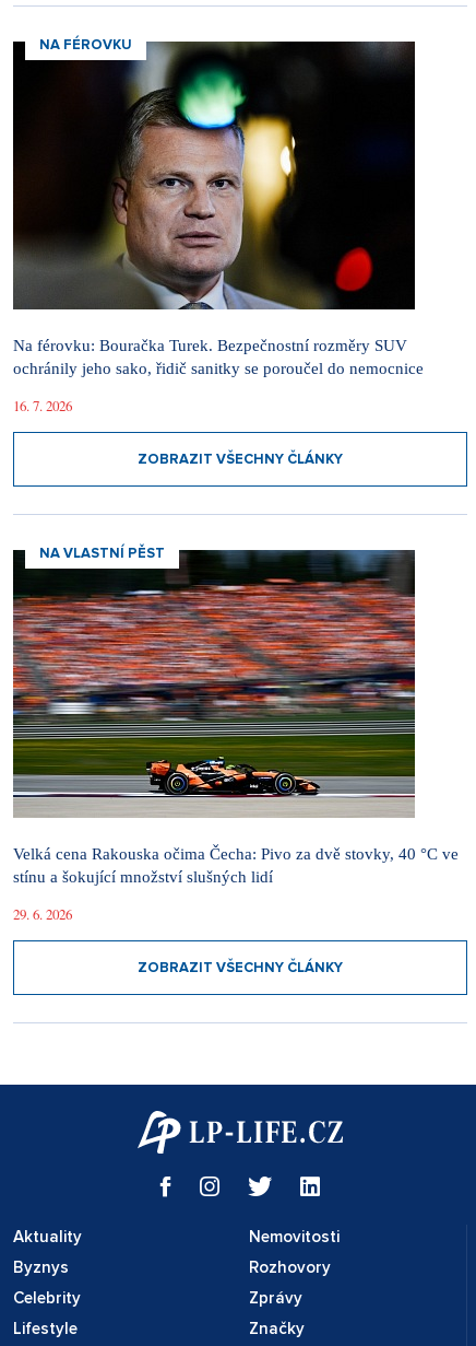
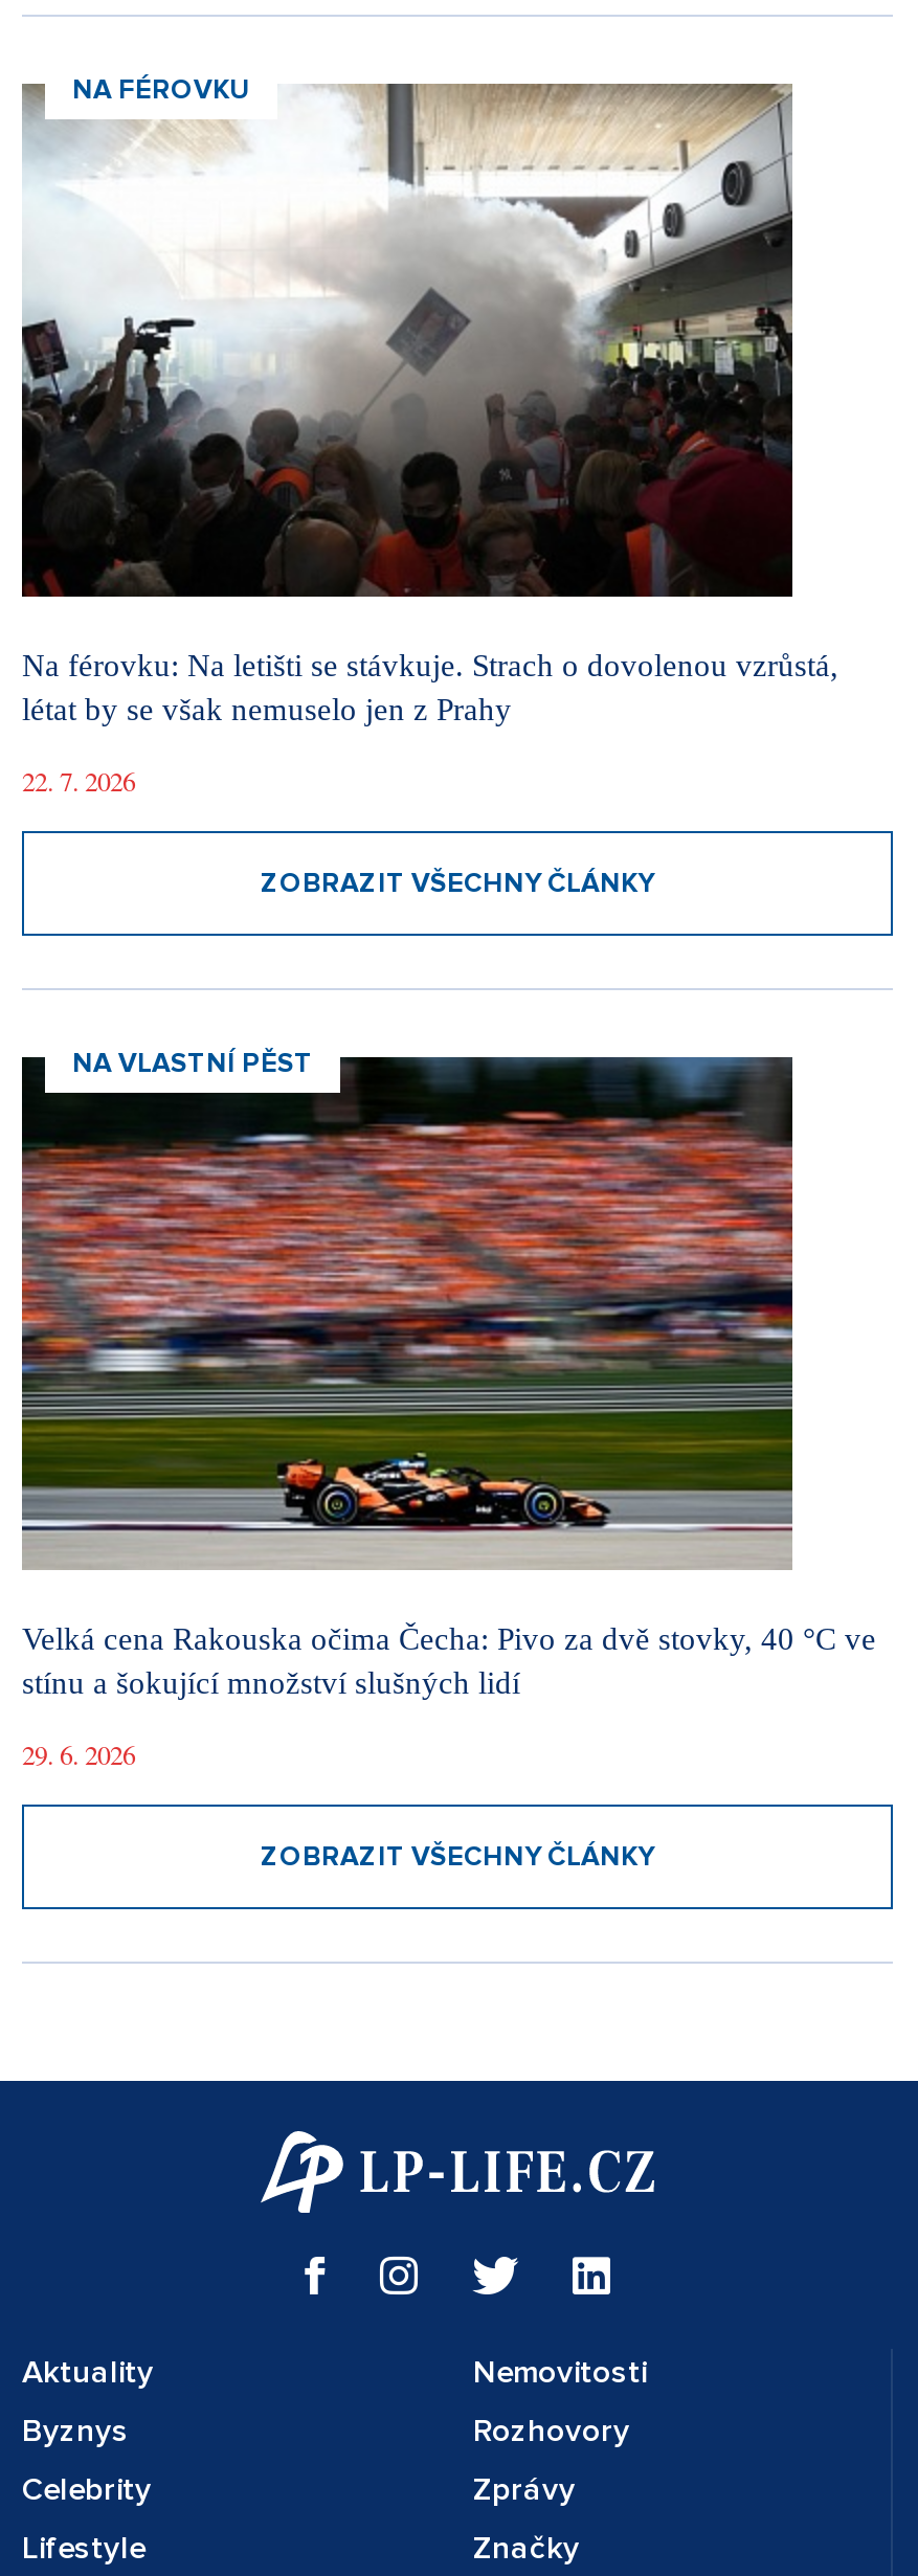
- [image]
- Na férovku: Bouračka Turek. Bezpečnostní rozměry SUV
- ochránily jeho sako, řidič sanitky se poroučel do nemocnice
+ [image]
+ Na férovku: Na letišti se stávkuje. Strach o dovolenou vzrůstá,
+ létat by se však nemuselo jen z Prahy

- 16. 7. 2026
+ 22. 7. 2026
